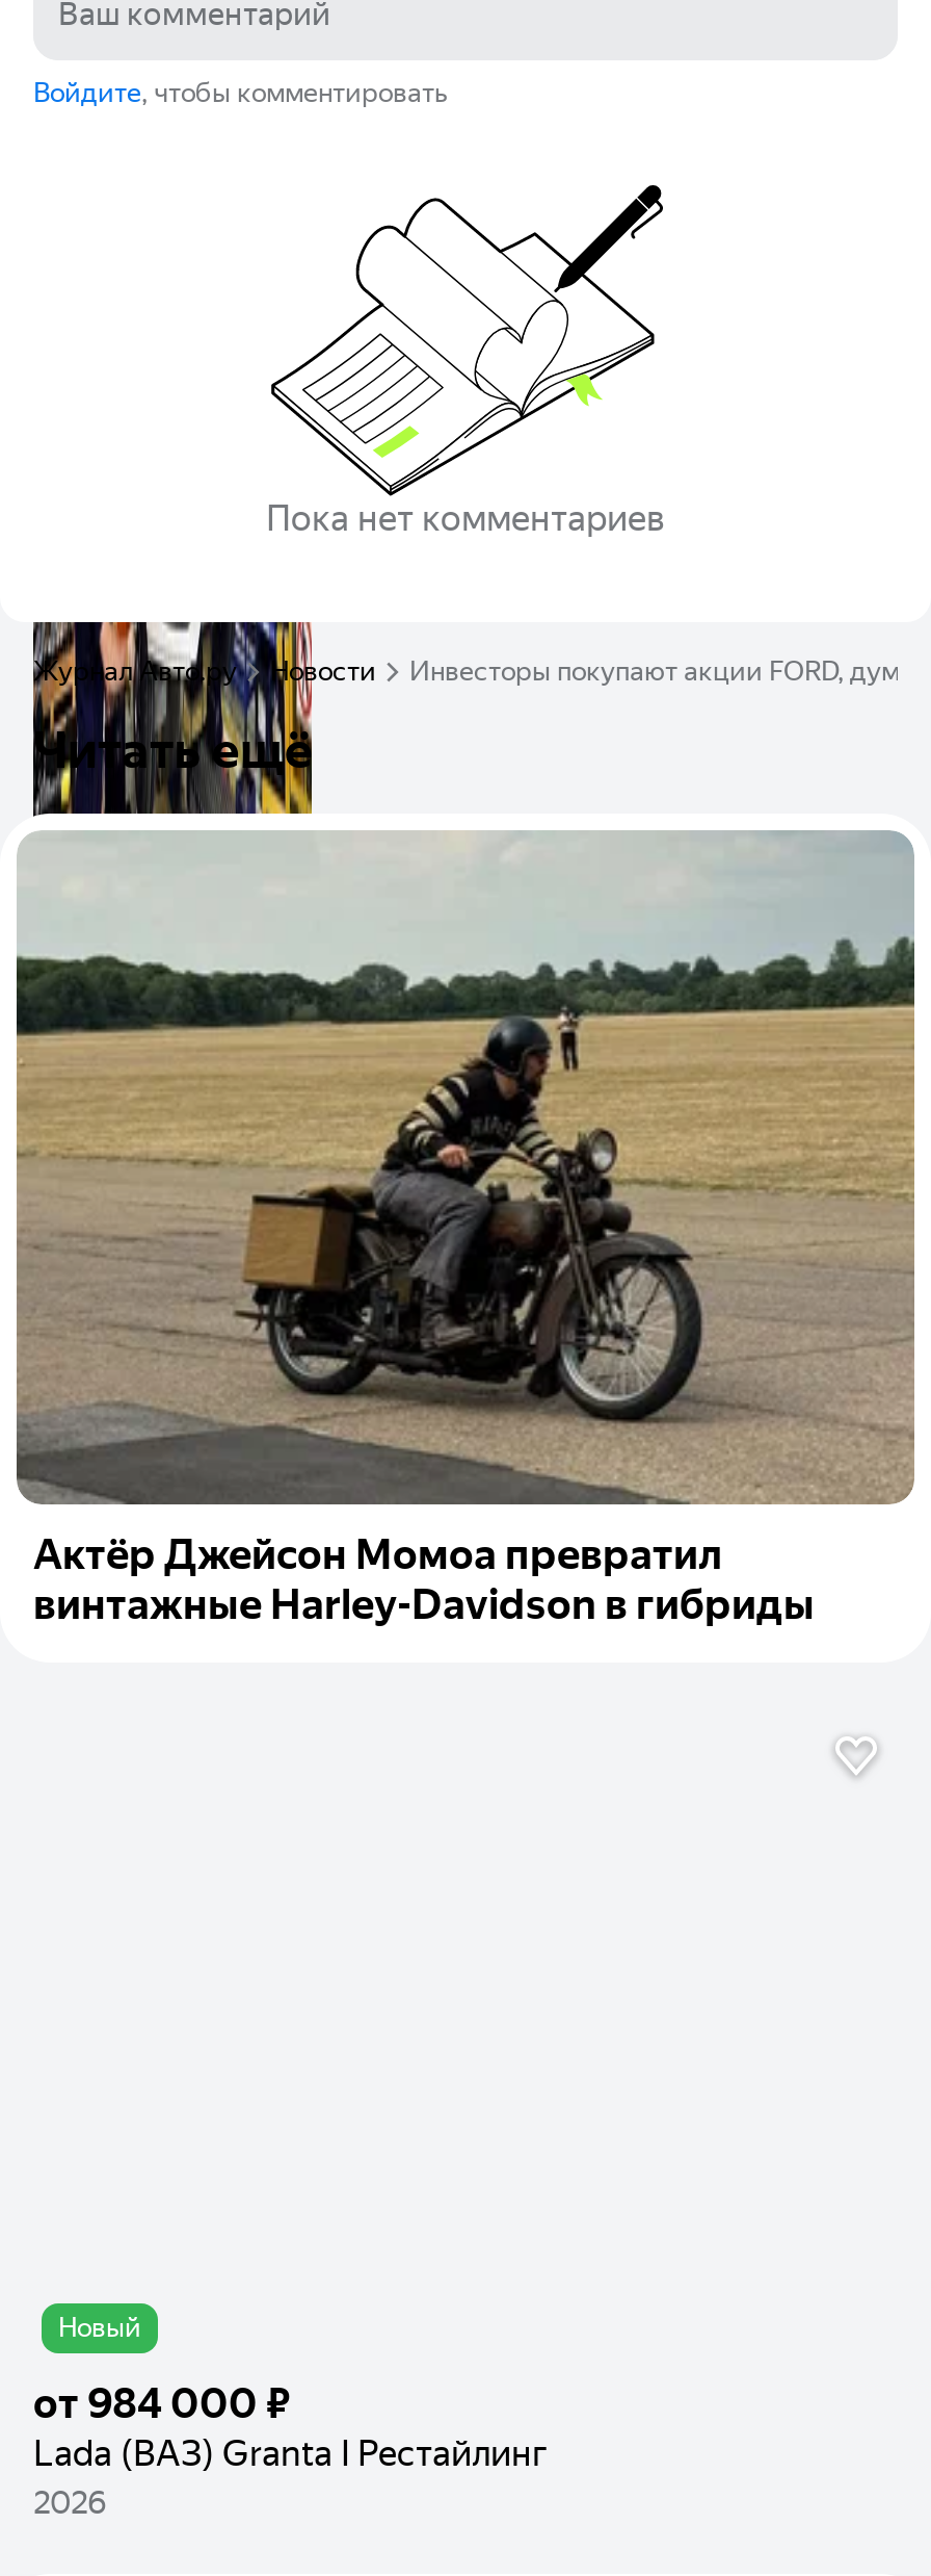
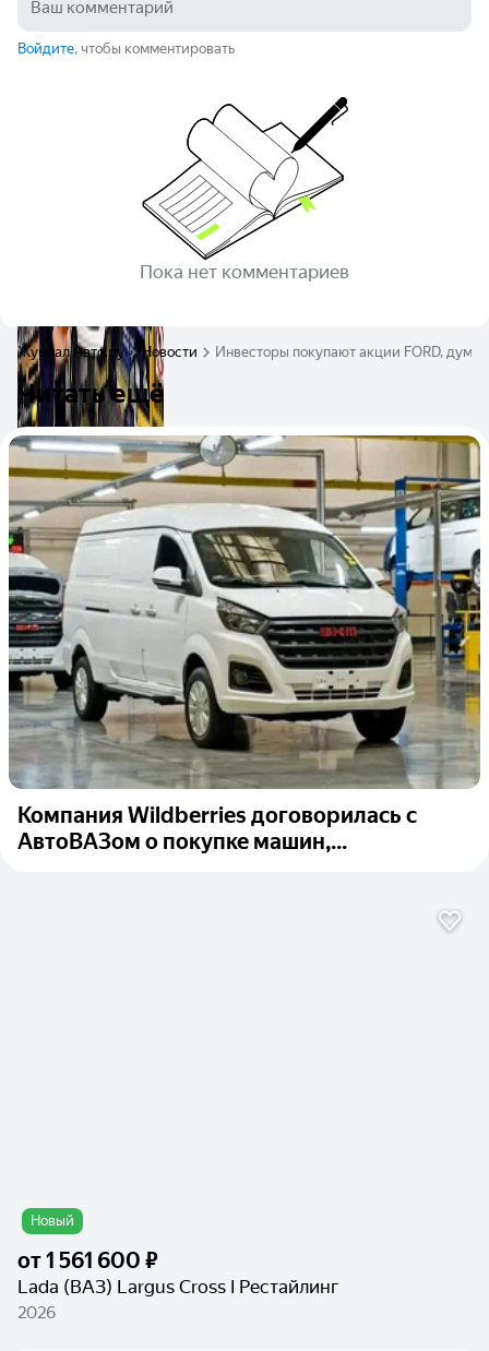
- [image]
- Актёр Джейсон Момоа превратил
- винтажные Harley-Davidson в гибриды
+ [image]
+ Компания Wildberries договорилась с
+ АвтоВАЗом о покупке машин,...

- от 984 000 ₽
- Lada (ВАЗ) Granta I Рестайлинг
+ от 1 561 600 ₽
+ Lada (ВАЗ) Largus Cross I Рестайлинг
